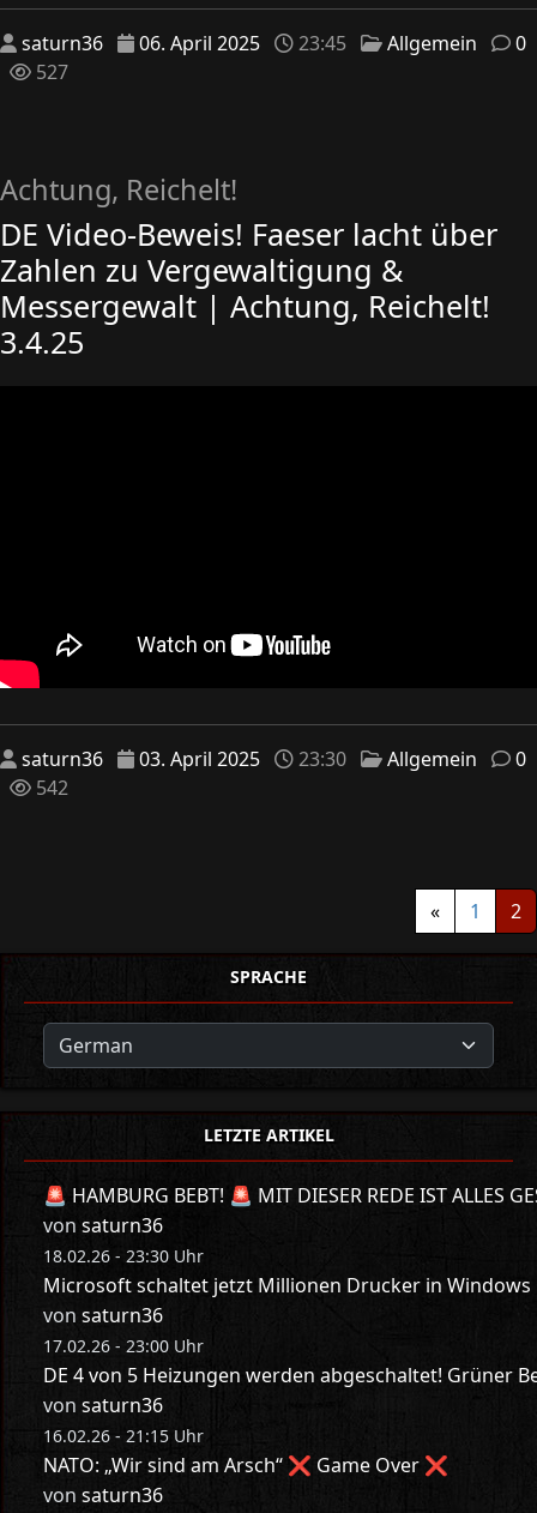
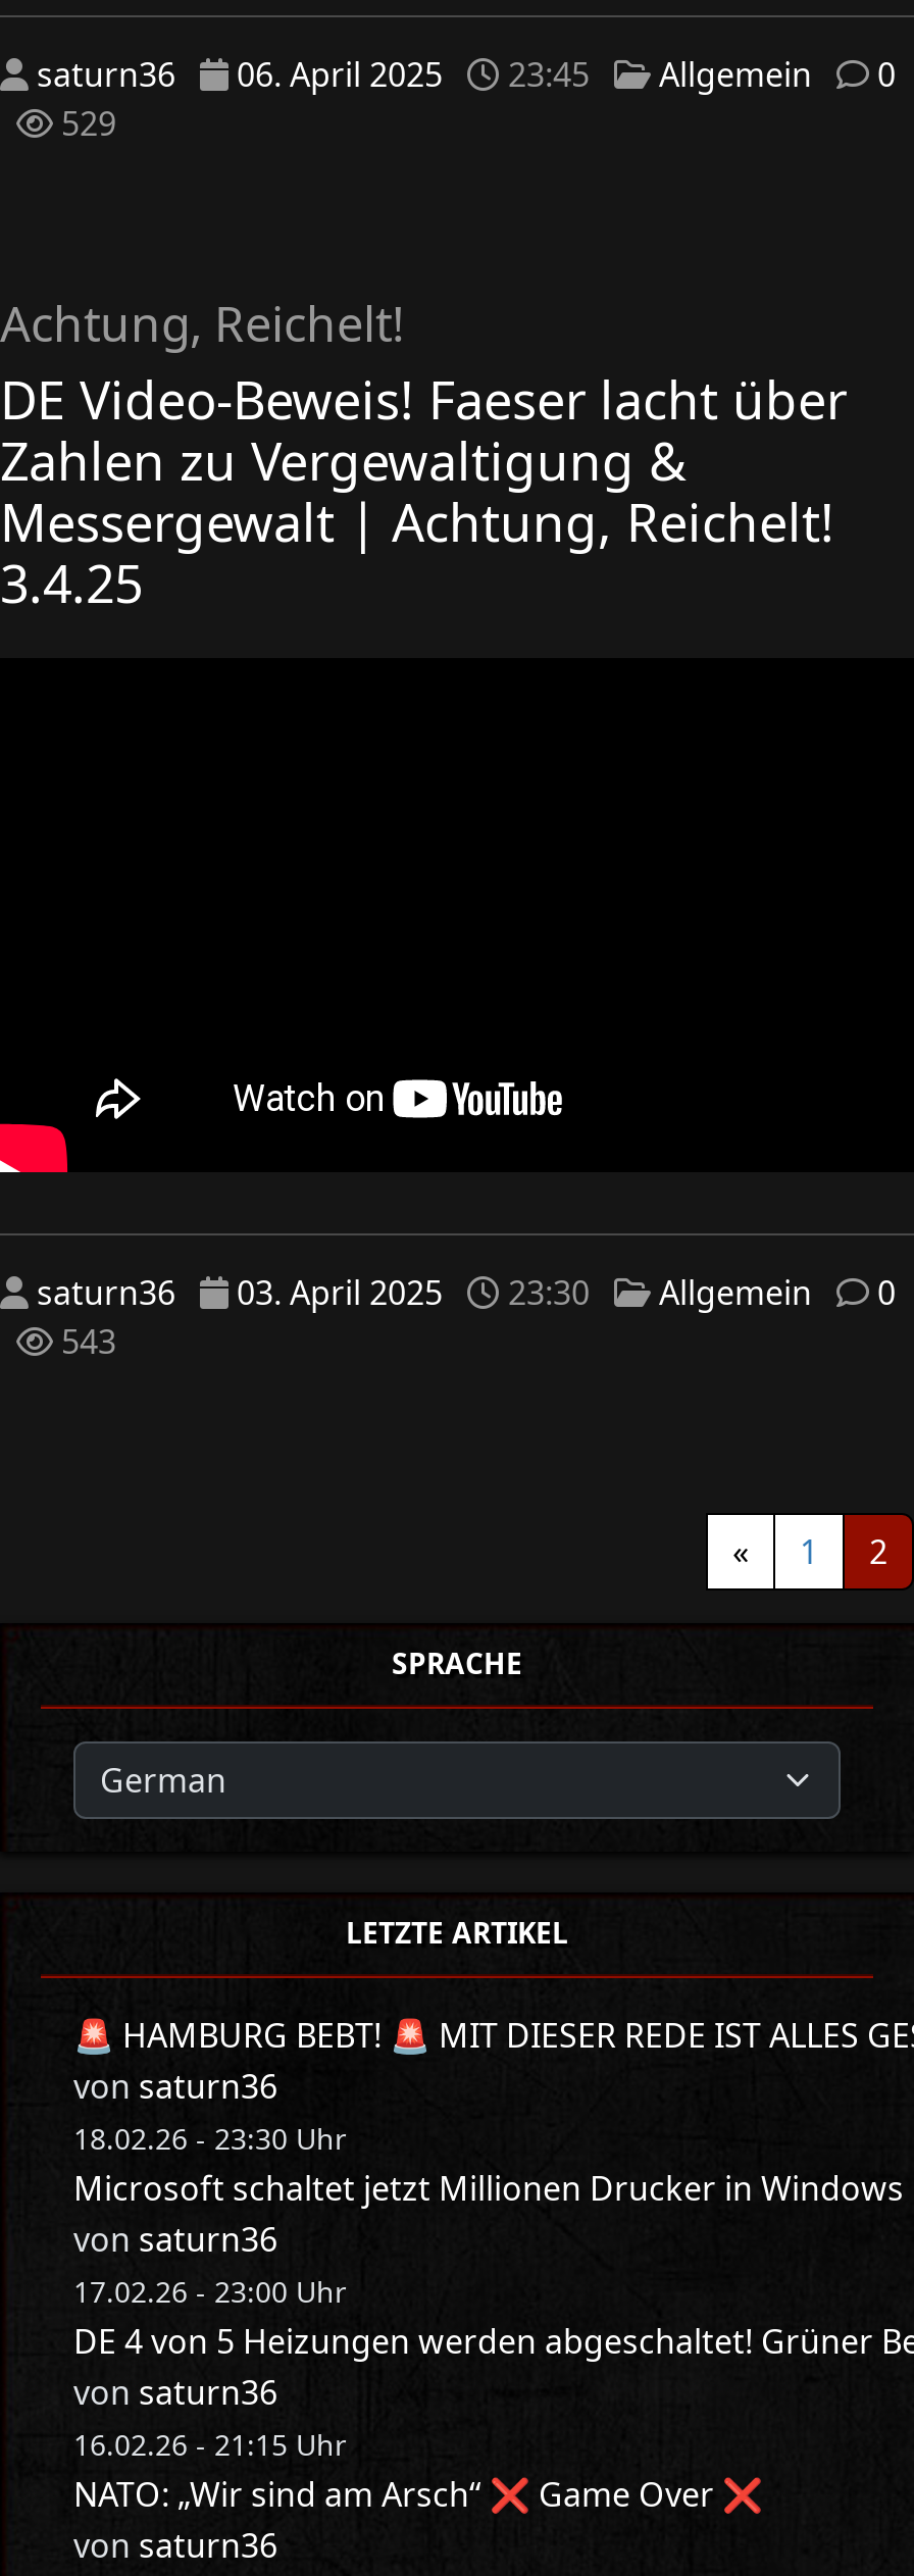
- 527
+ 529

- 542
+ 543
